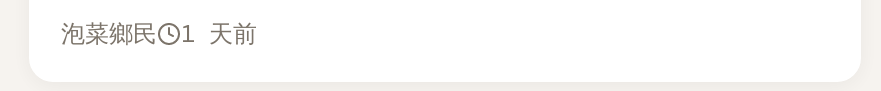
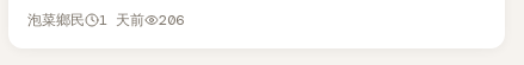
+ 206
